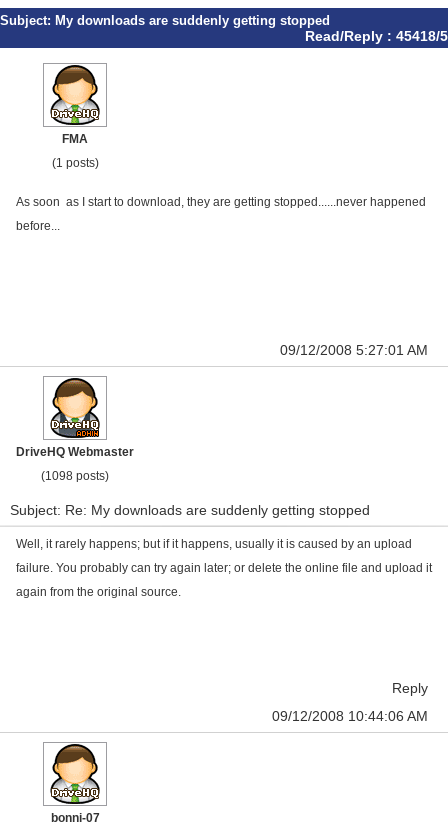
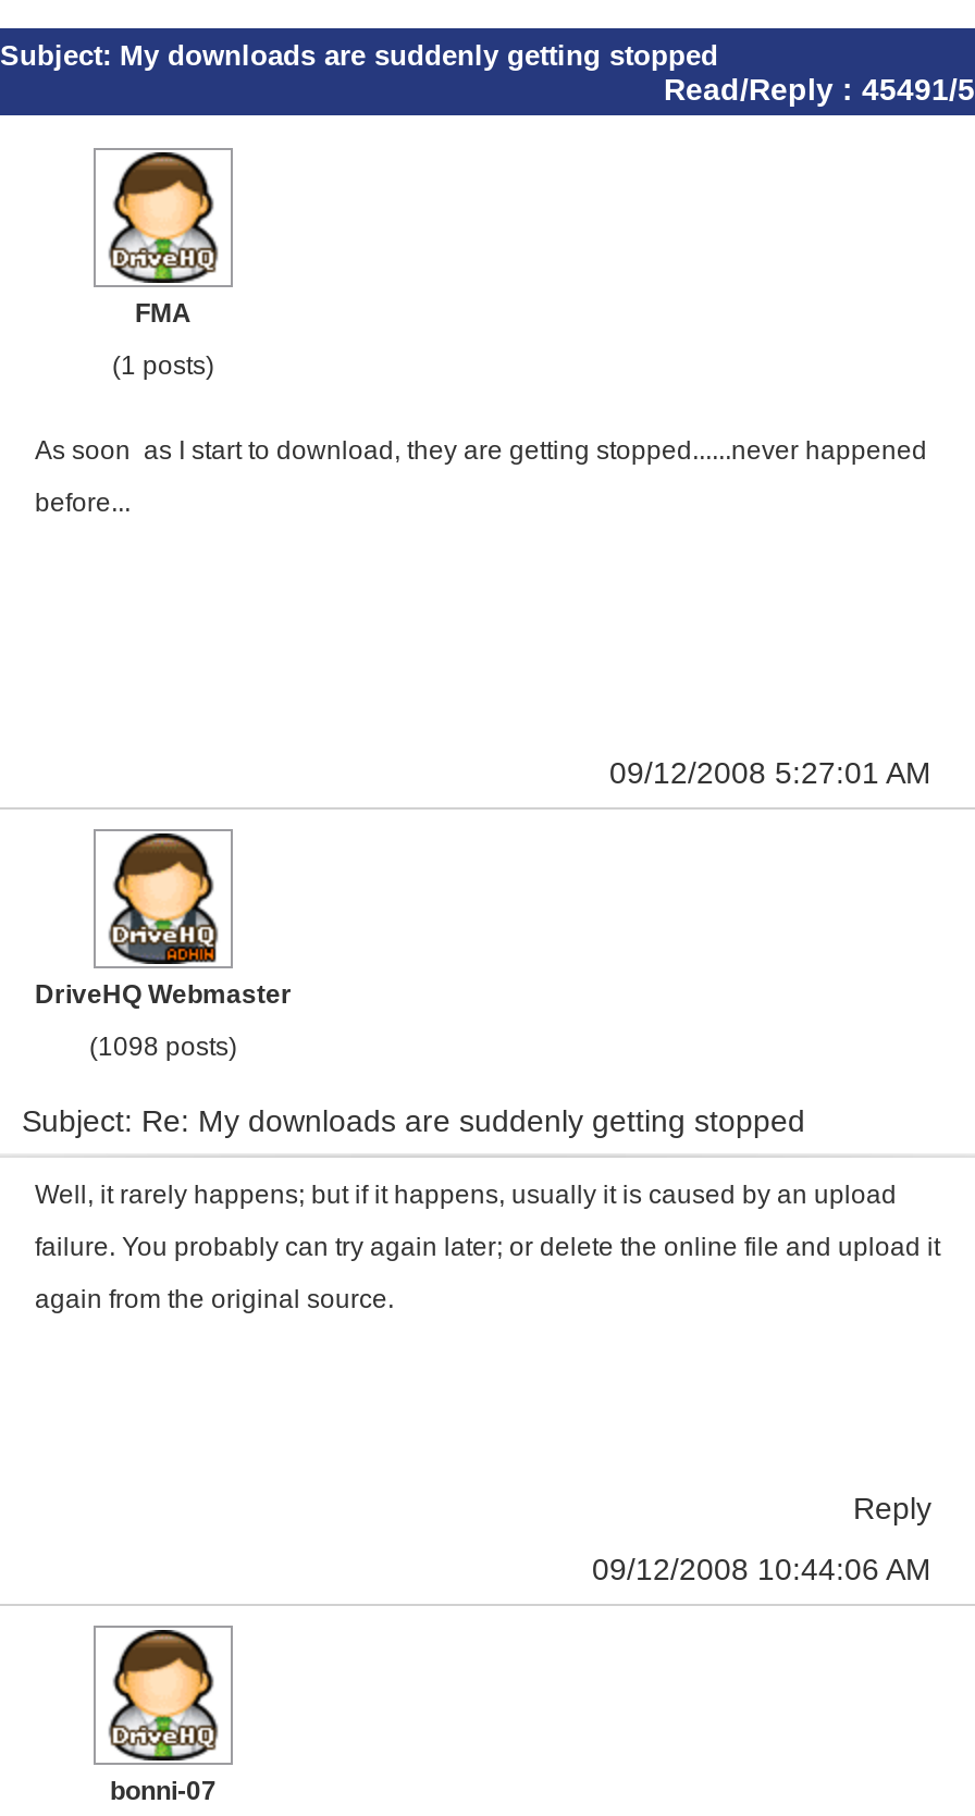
- Read/Reply : 45418/5
+ Read/Reply : 45491/5
